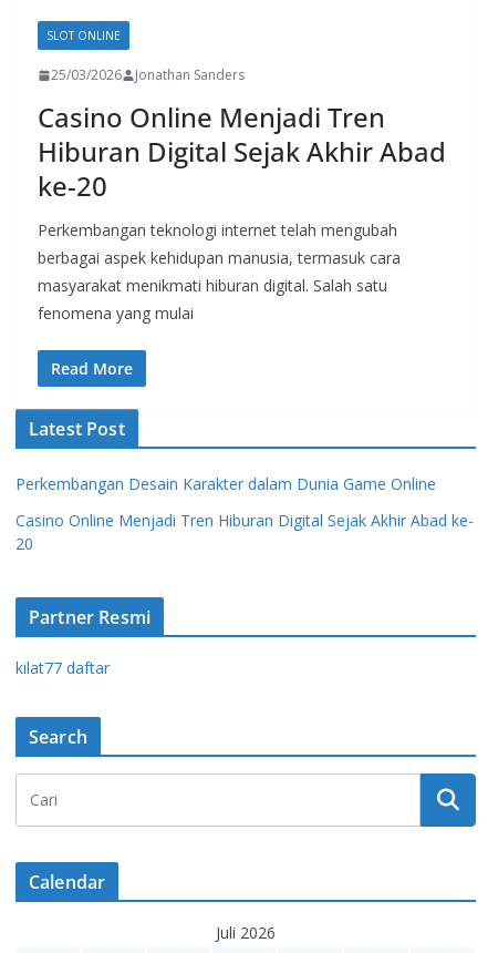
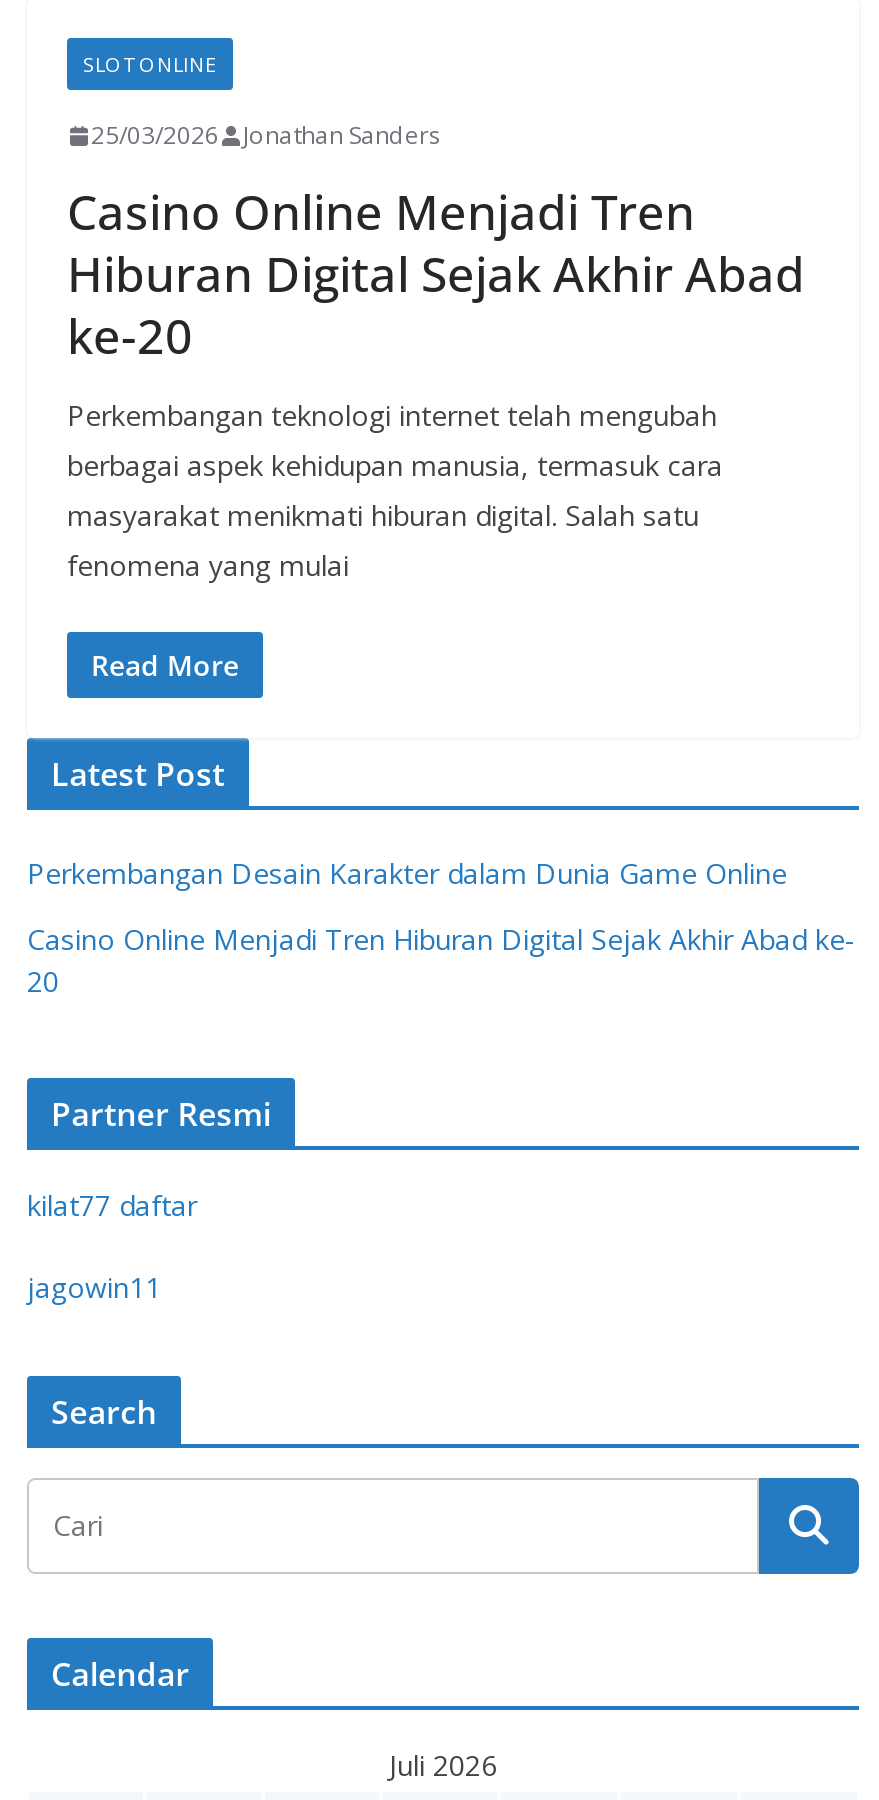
+ jagowin11
